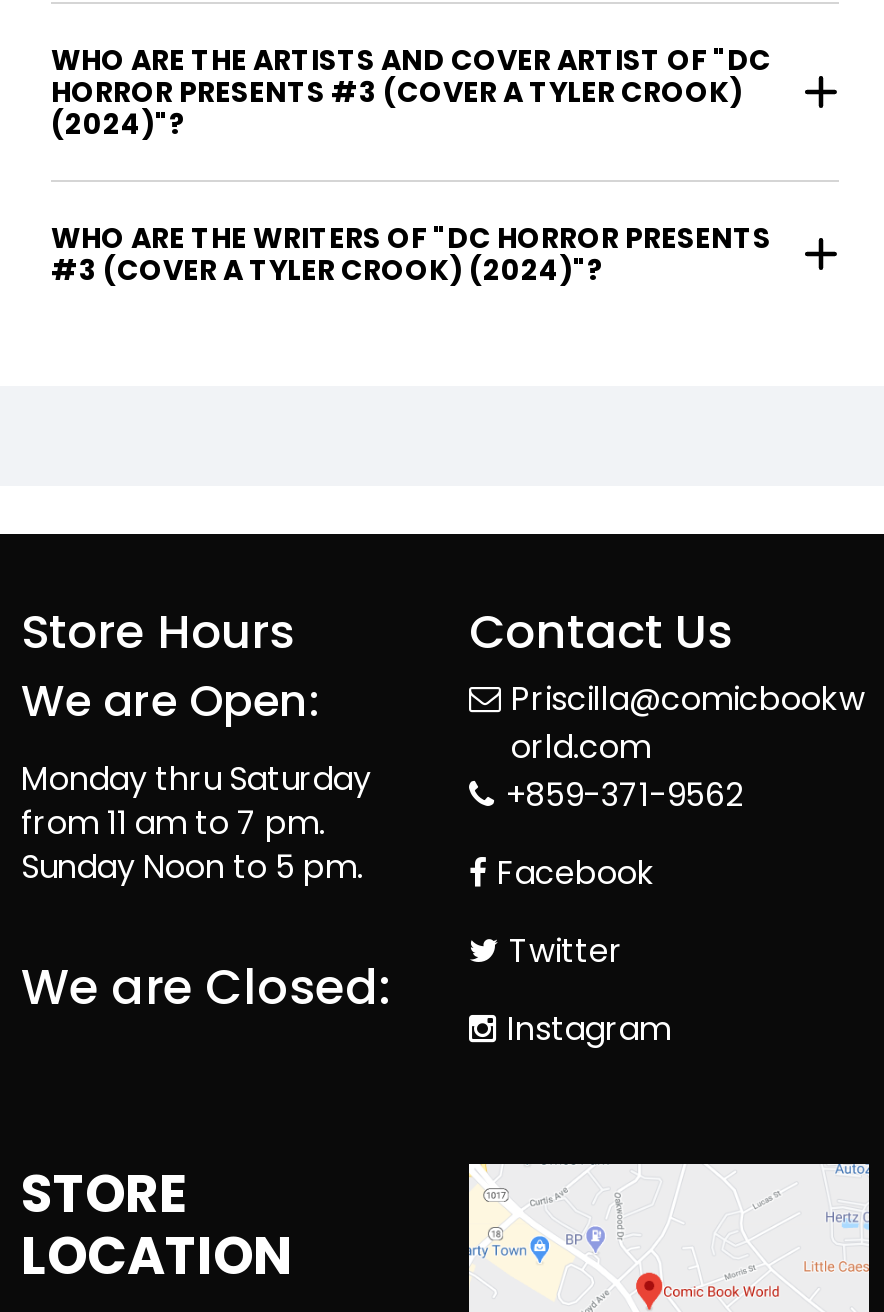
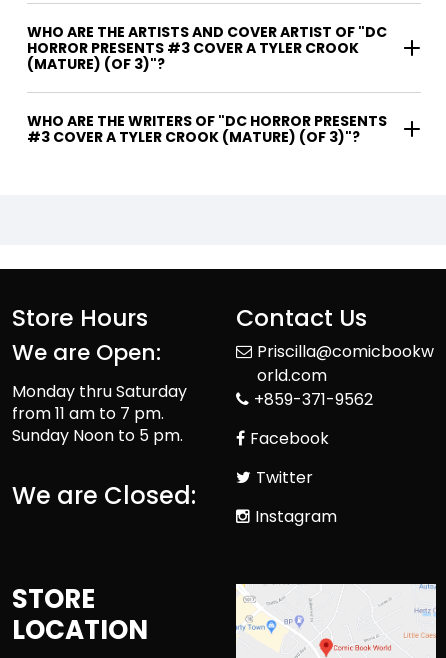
- HORROR PRESENTS #3 (COVER A TYLER CROOK)
- (2024)"?
+ HORROR PRESENTS #3 COVER A TYLER CROOK
+ (MATURE) (OF 3)"?

- #3 (COVER A TYLER CROOK) (2024)"?
+ #3 COVER A TYLER CROOK (MATURE) (OF 3)"?
